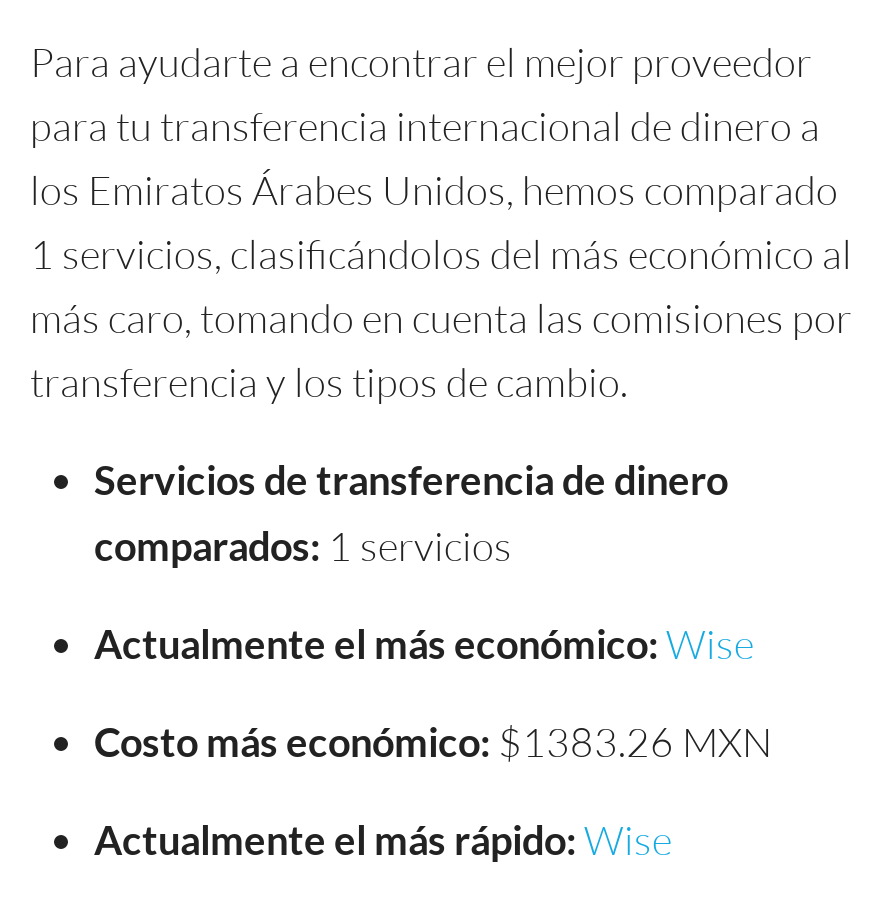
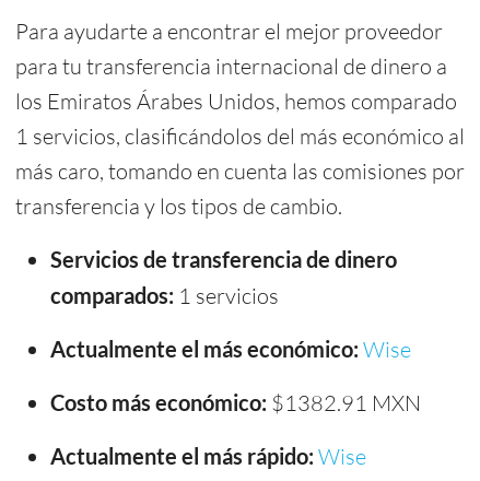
- Costo más económico: $1383.26 MXN
+ Costo más económico: $1382.91 MXN
